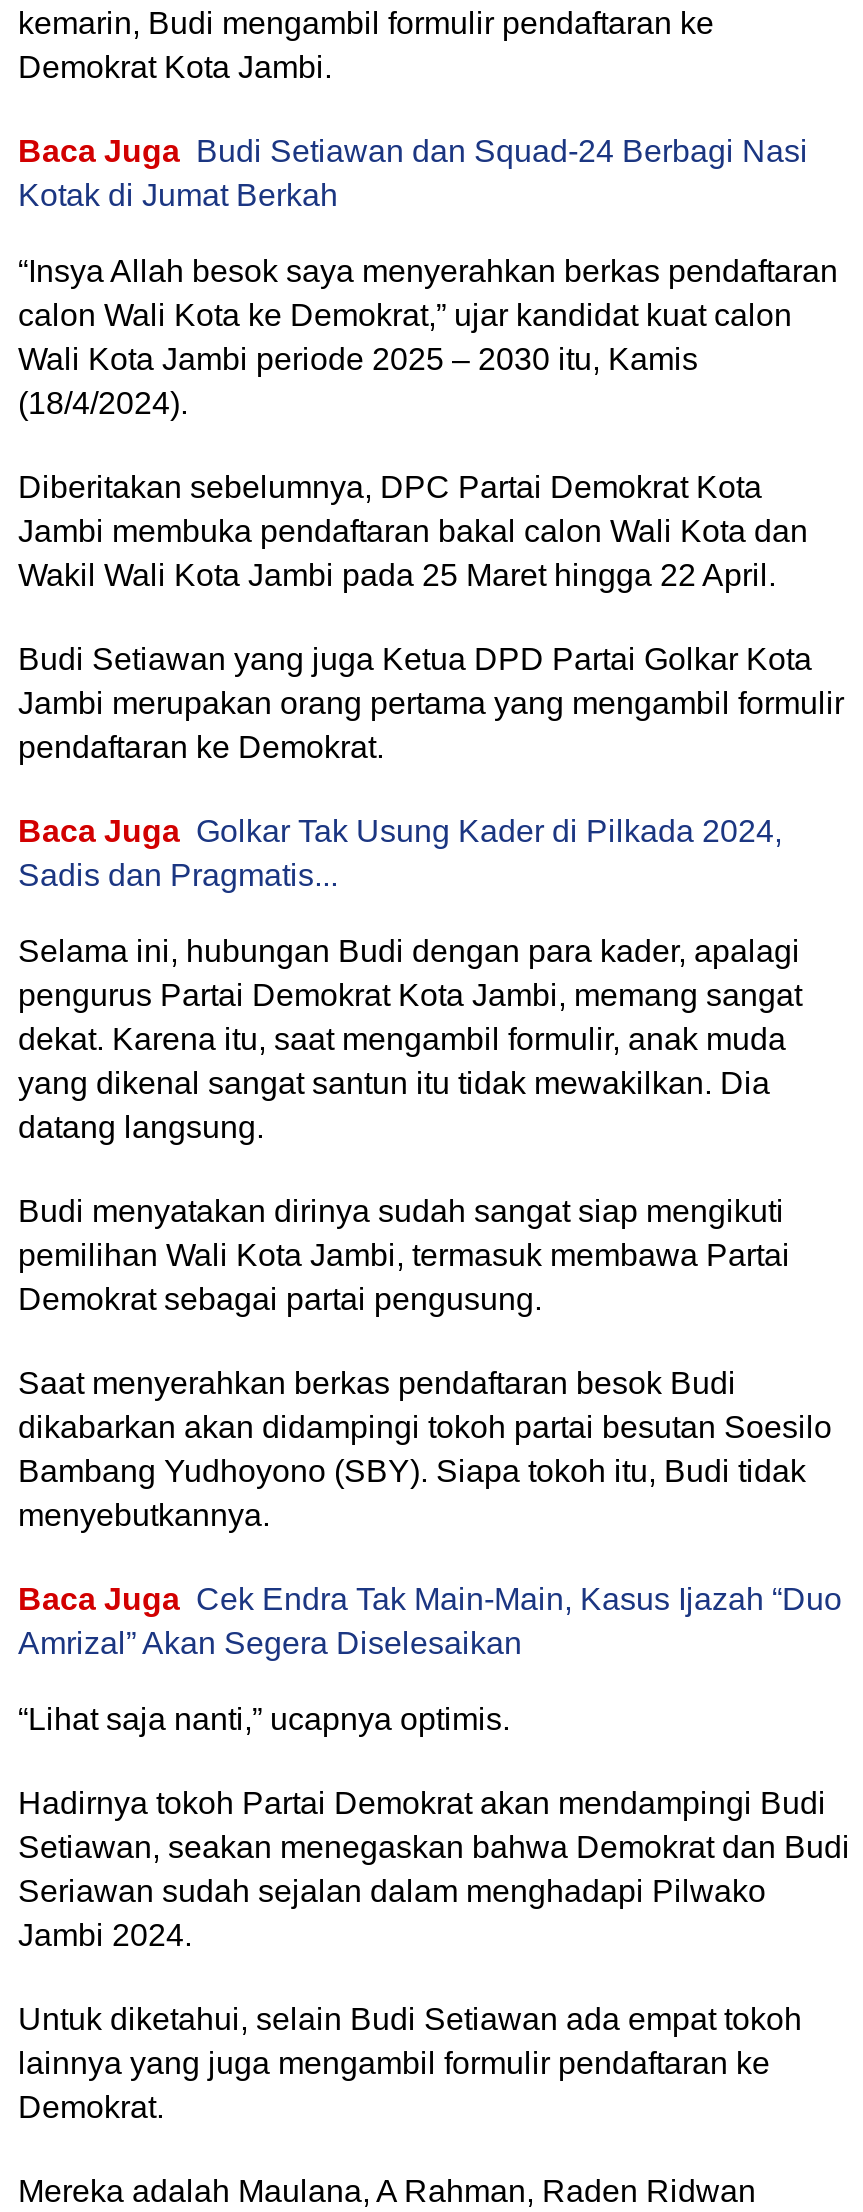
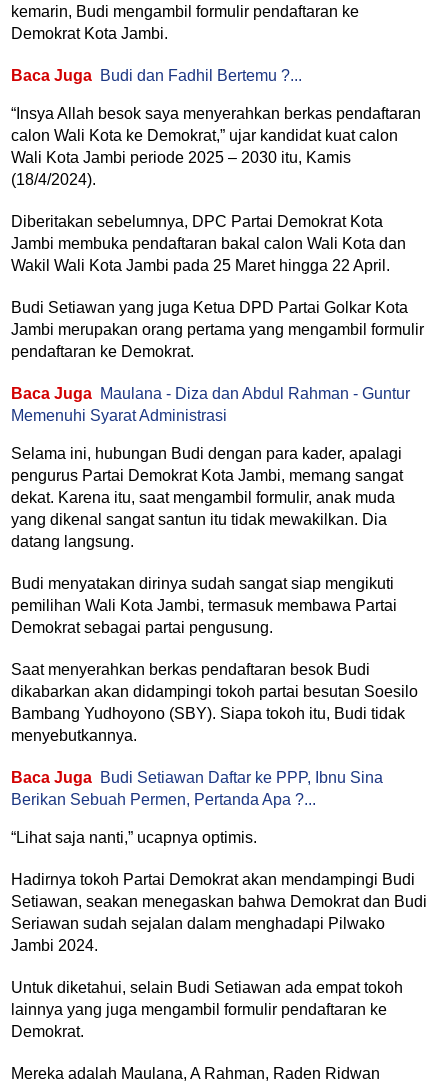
- Baca Juga Budi Setiawan dan Squad-24 Berbagi Nasi
- Kotak di Jumat Berkah
+ Baca Juga Budi dan Fadhil Bertemu ?...

- Baca Juga Golkar Tak Usung Kader di Pilkada 2024,
- Sadis dan Pragmatis...
+ Baca Juga Maulana - Diza dan Abdul Rahman - Guntur
+ Memenuhi Syarat Administrasi

- Baca Juga Cek Endra Tak Main-Main, Kasus Ijazah “Duo
- Amrizal” Akan Segera Diselesaikan
+ Baca Juga Budi Setiawan Daftar ke PPP, Ibnu Sina
+ Berikan Sebuah Permen, Pertanda Apa ?...
